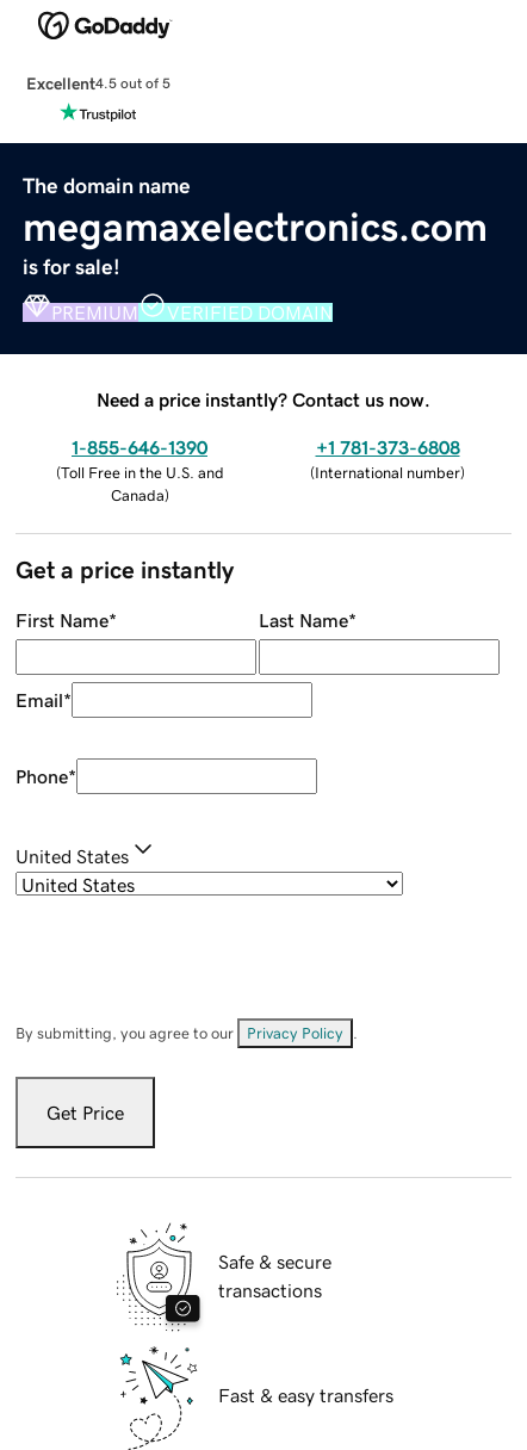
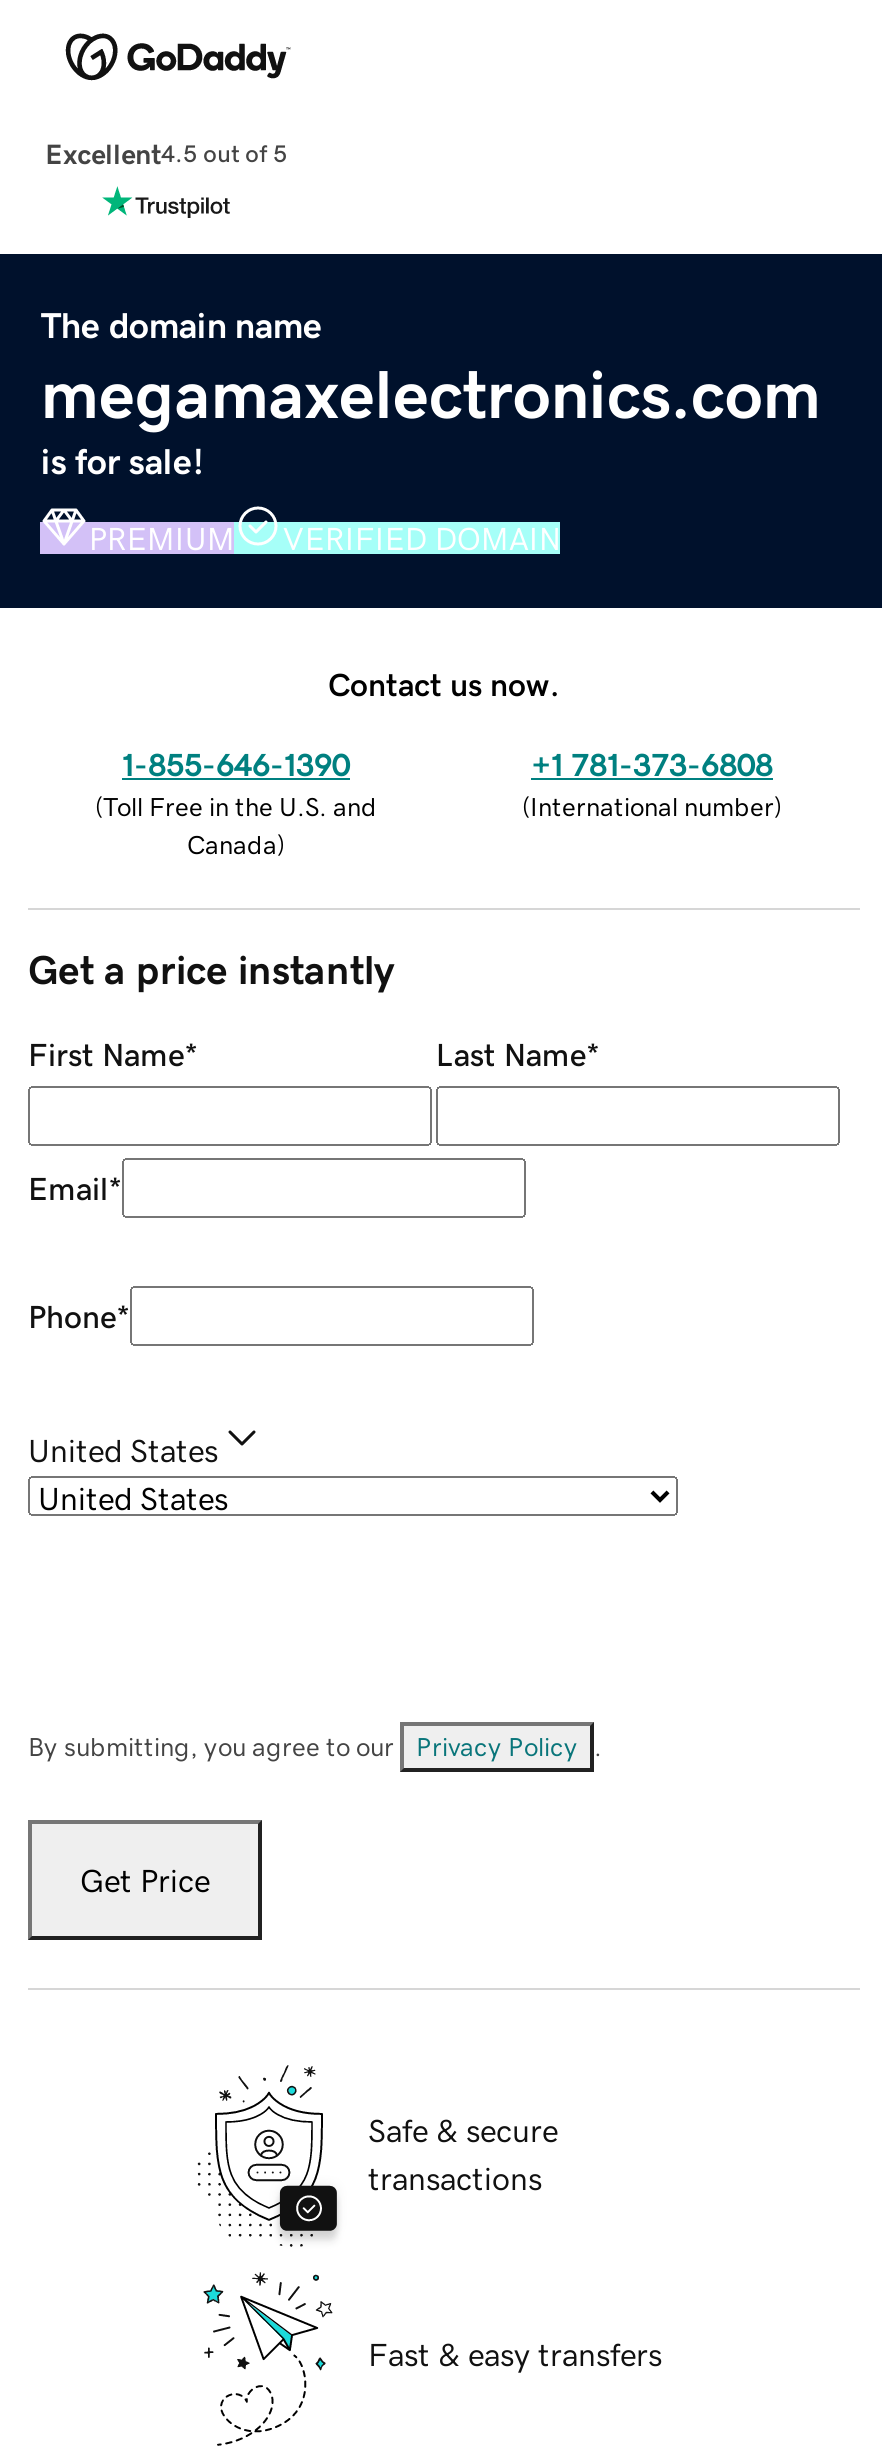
- Need a price instantly? Contact us now.
+ Contact us now.
